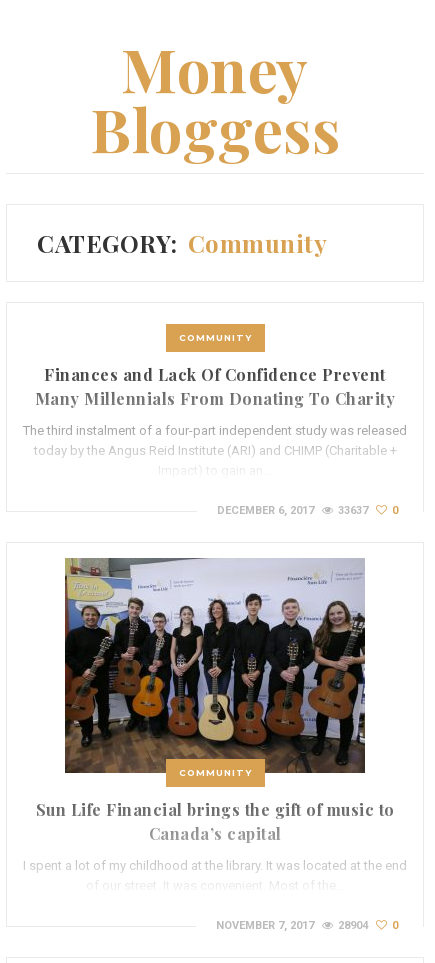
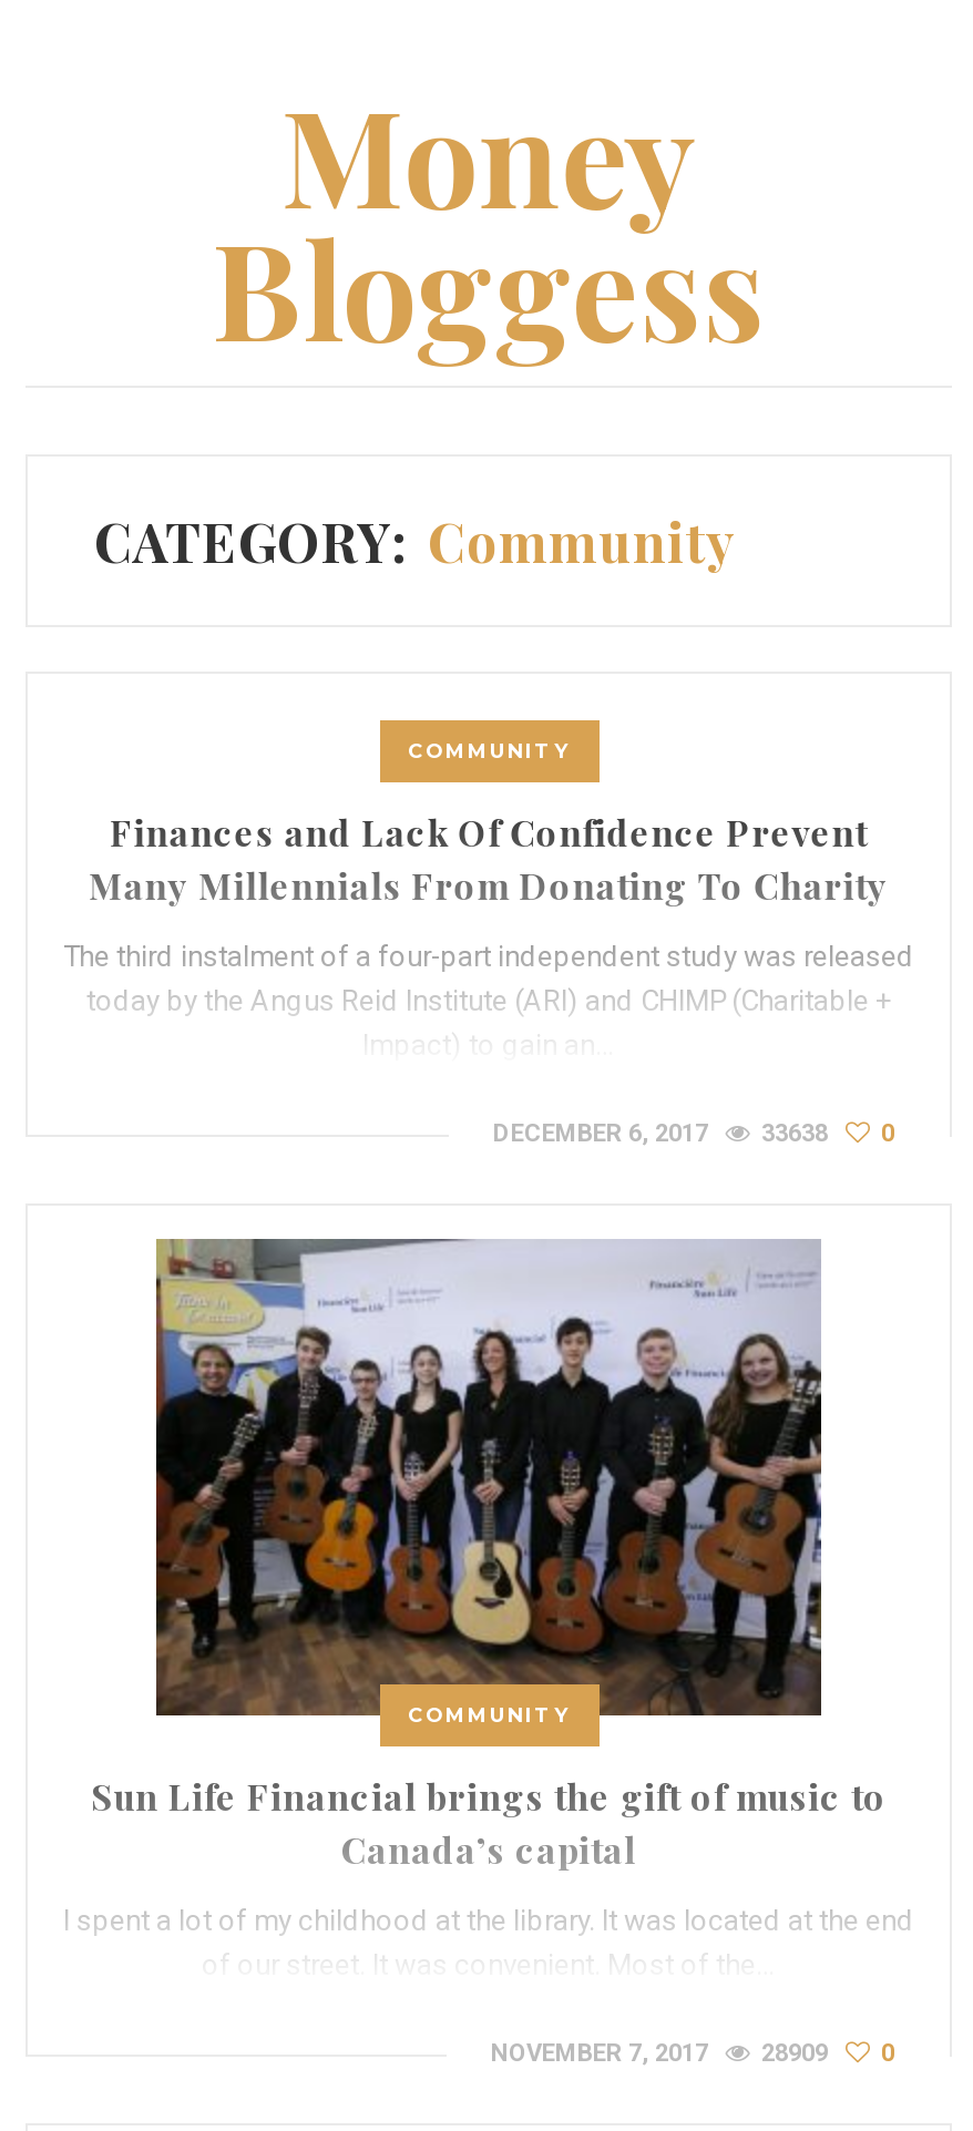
- DECEMBER 6, 2017 33637 0
+ DECEMBER 6, 2017 33638 0

- NOVEMBER 7, 2017 28904 0
+ NOVEMBER 7, 2017 28909 0
